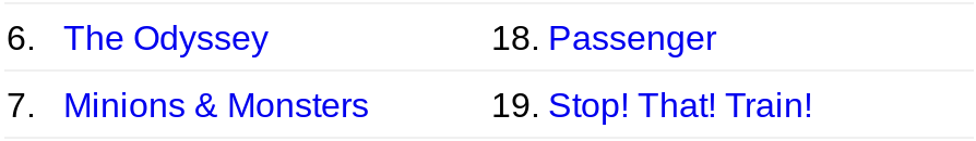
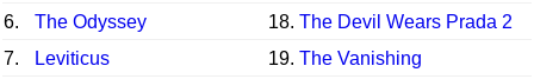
- 18. Passenger
+ 18. The Devil Wears Prada 2

- Minions & Monsters
- 19. Stop! That! Train!
+ Leviticus
+ 19. The Vanishing
